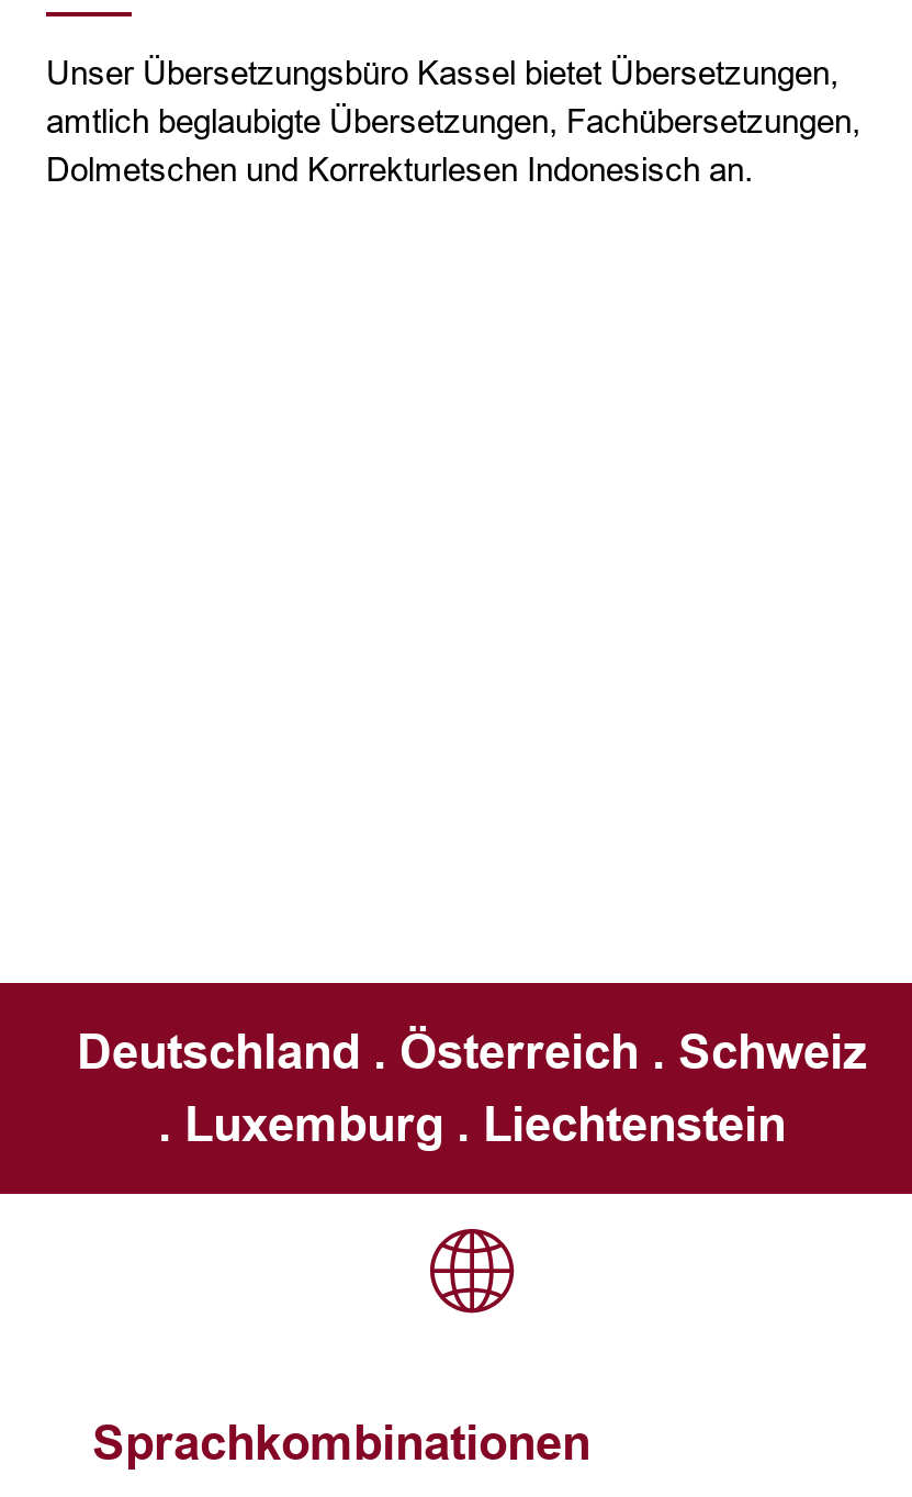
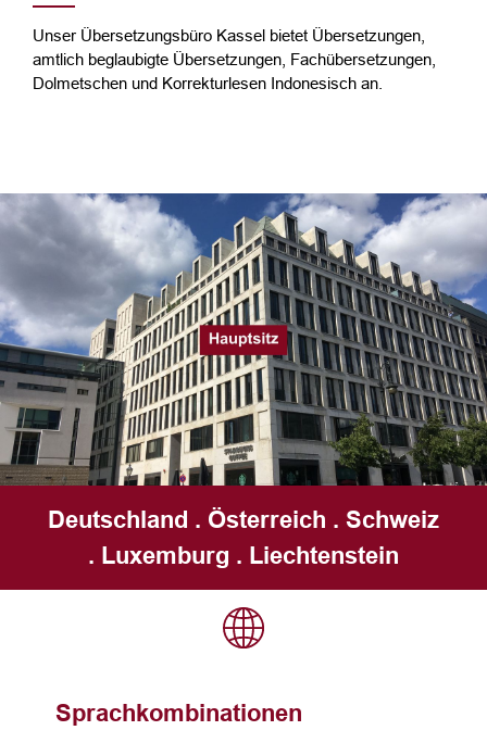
+ [image]
